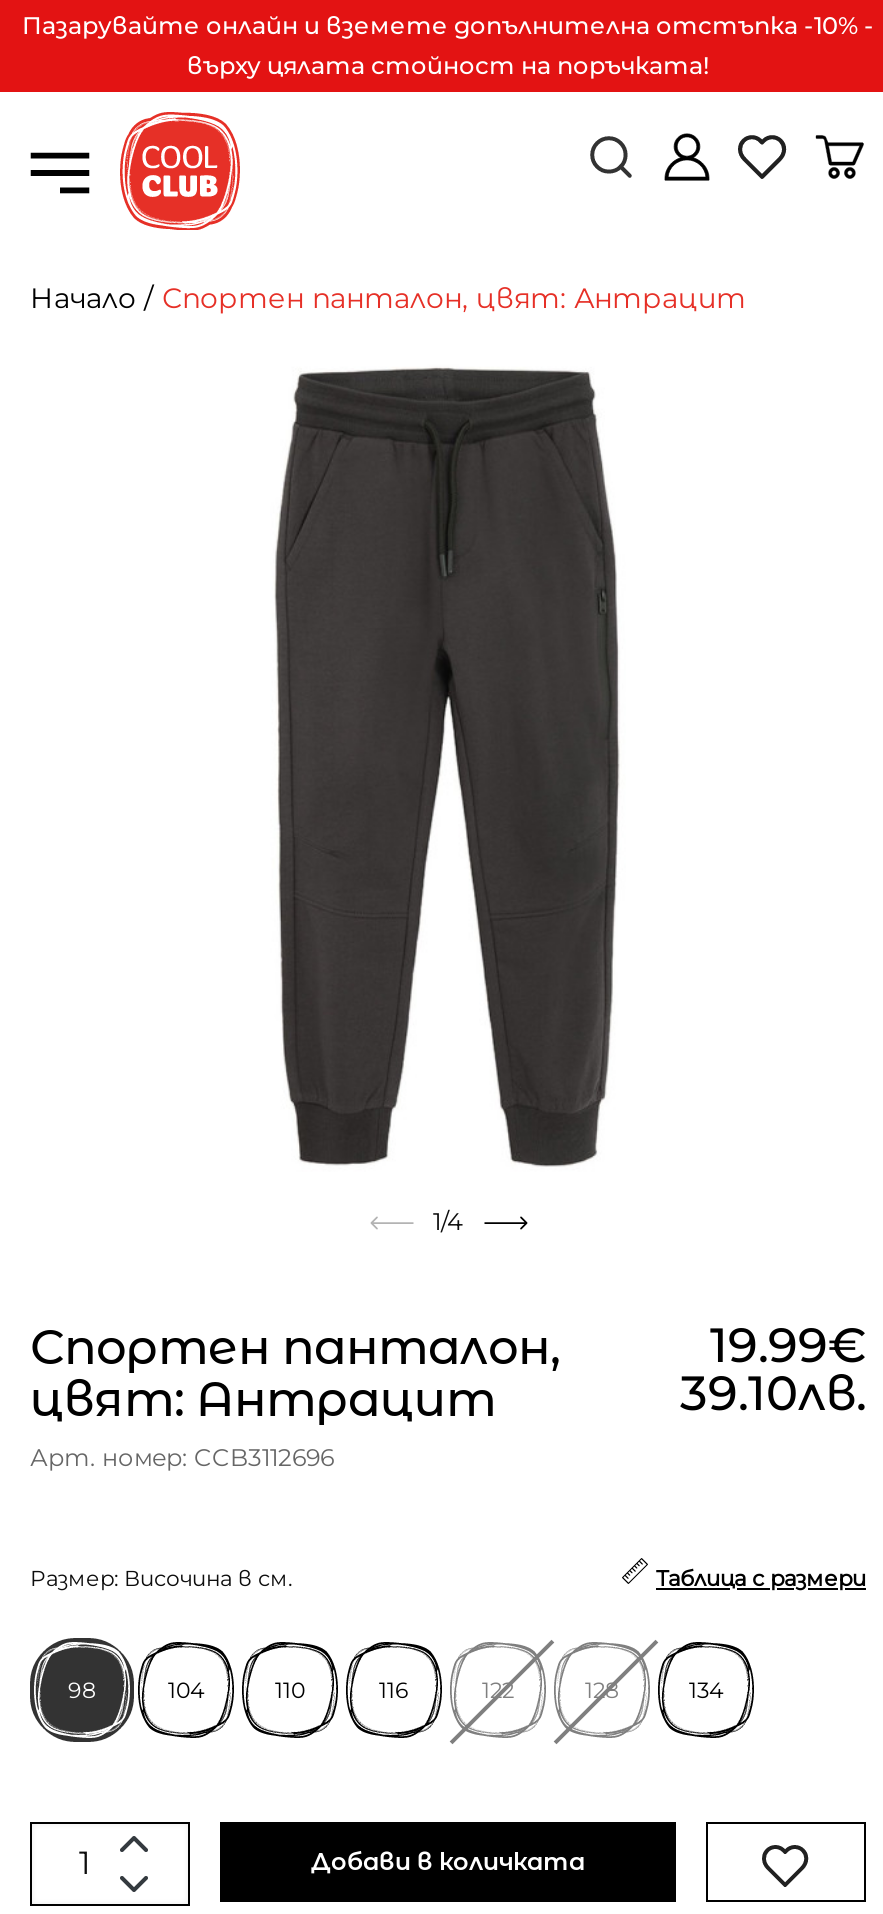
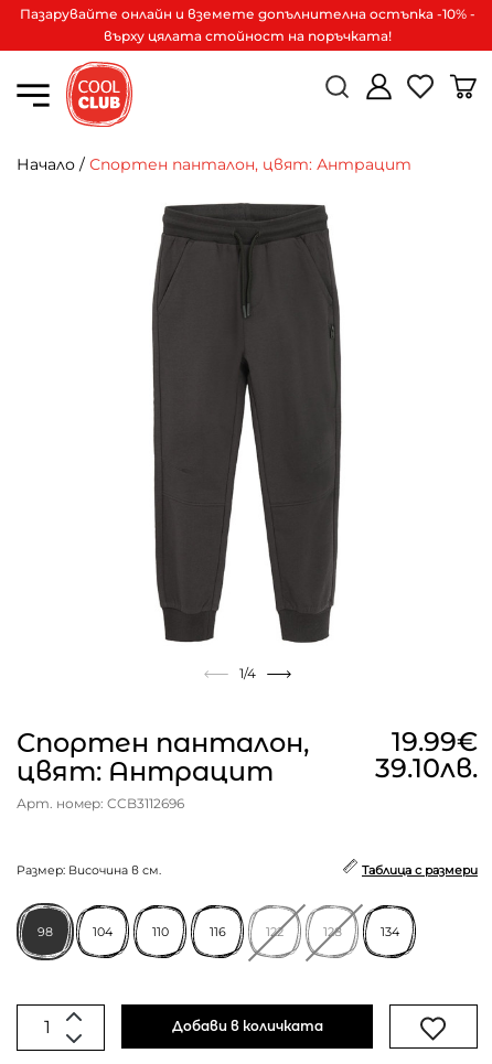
- Пазарувайте онлайн и вземете допълнителна отстъпка -10% -
+ Пазарувайте онлайн и вземете допълнителна остъпка -10% -
